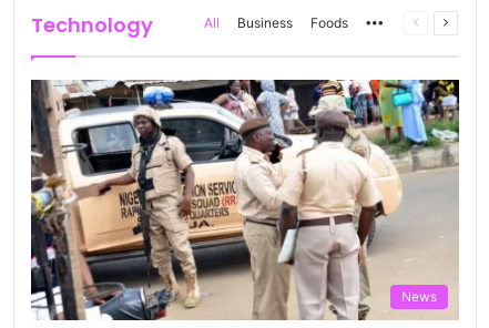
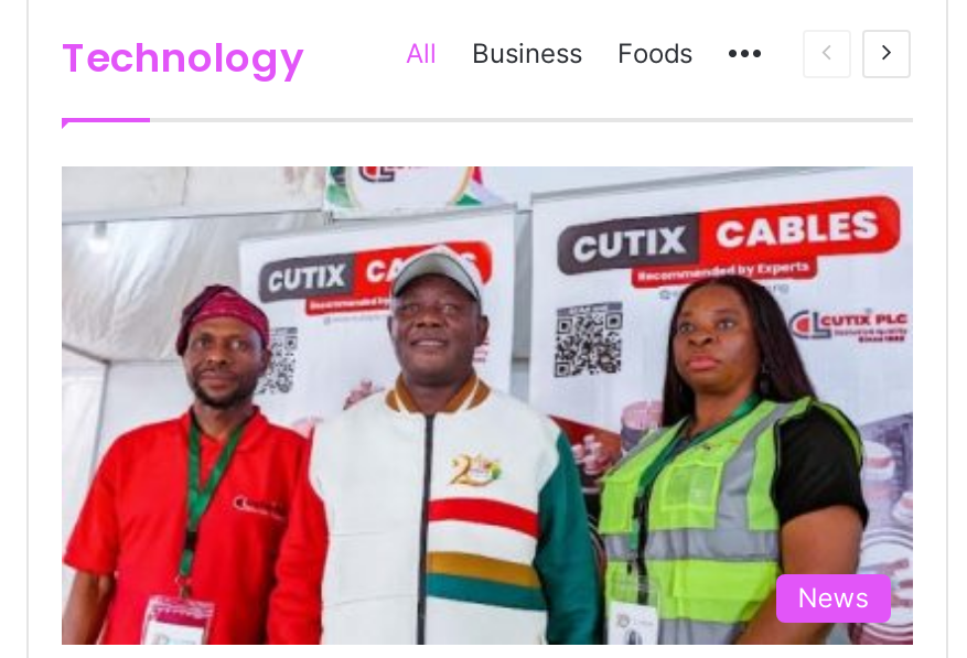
- [image]
+ [image]
